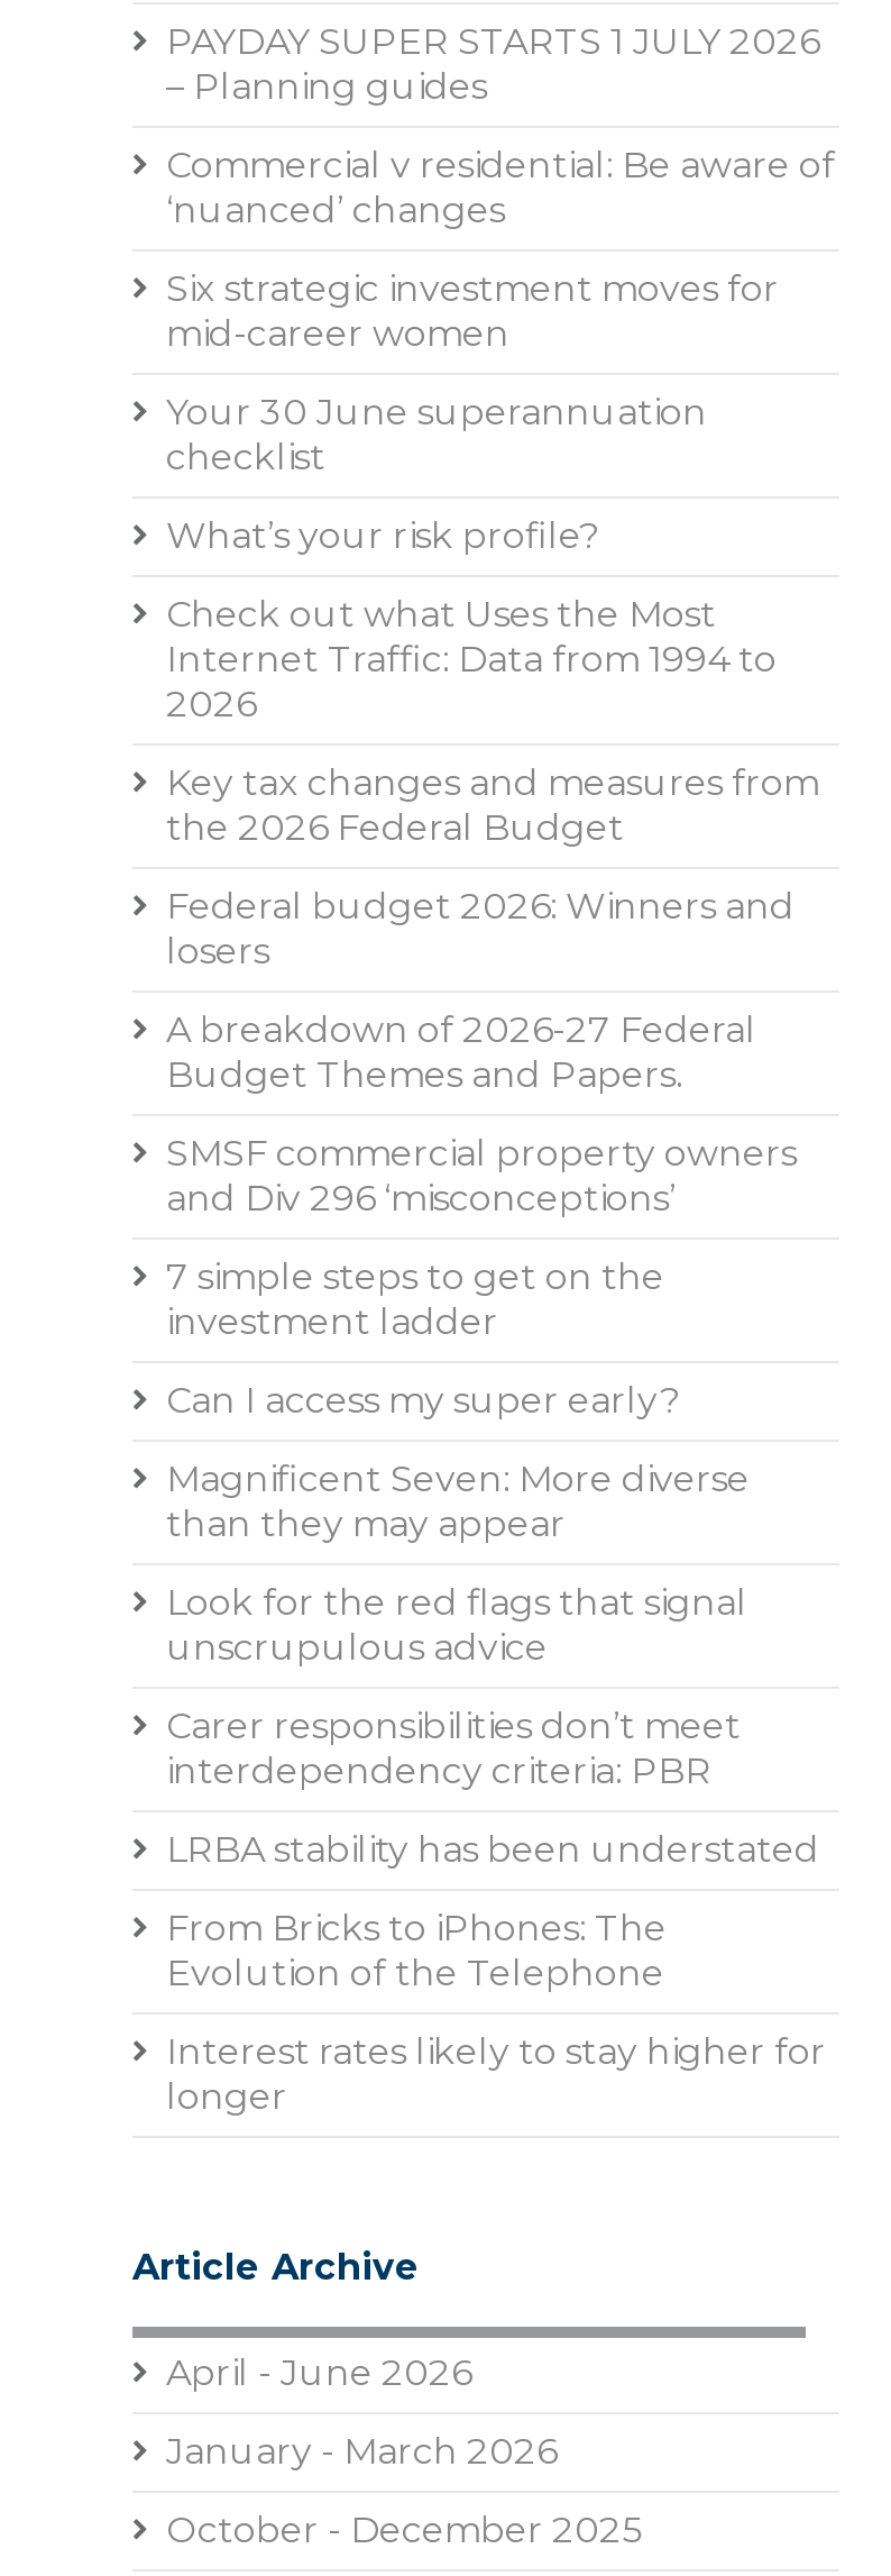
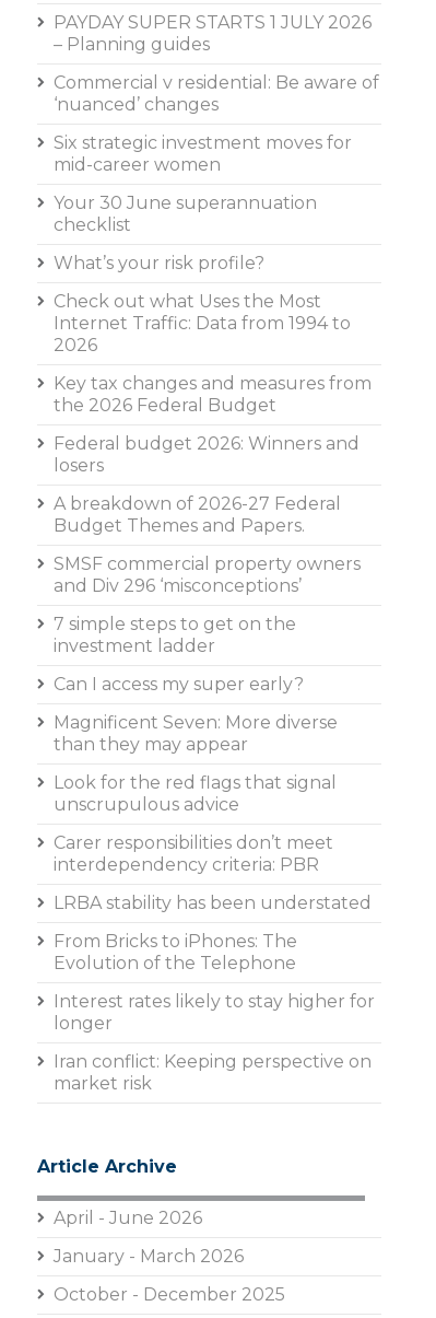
+ Iran conflict: Keeping perspective on
+ market risk
